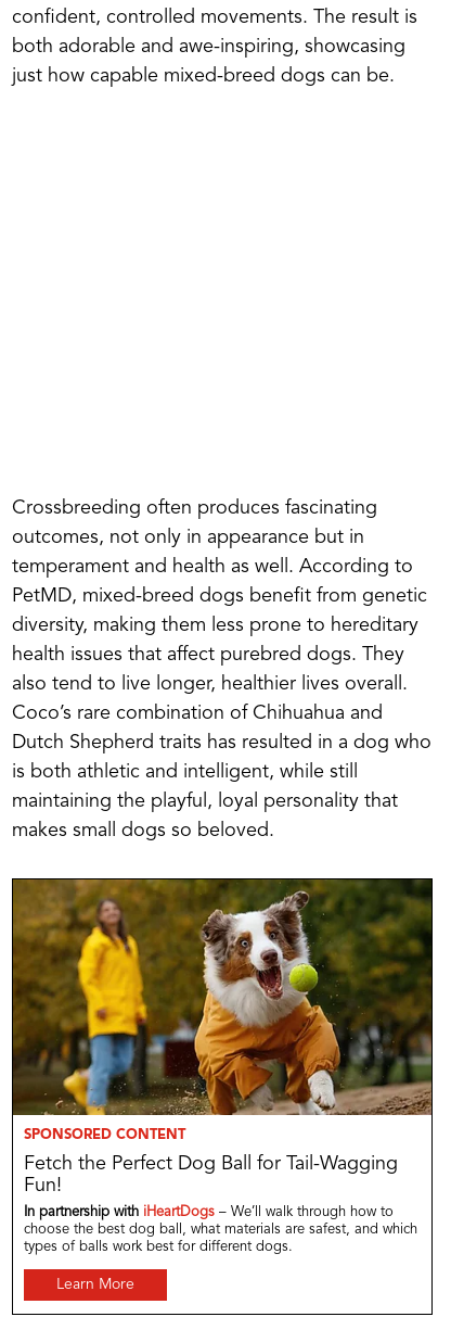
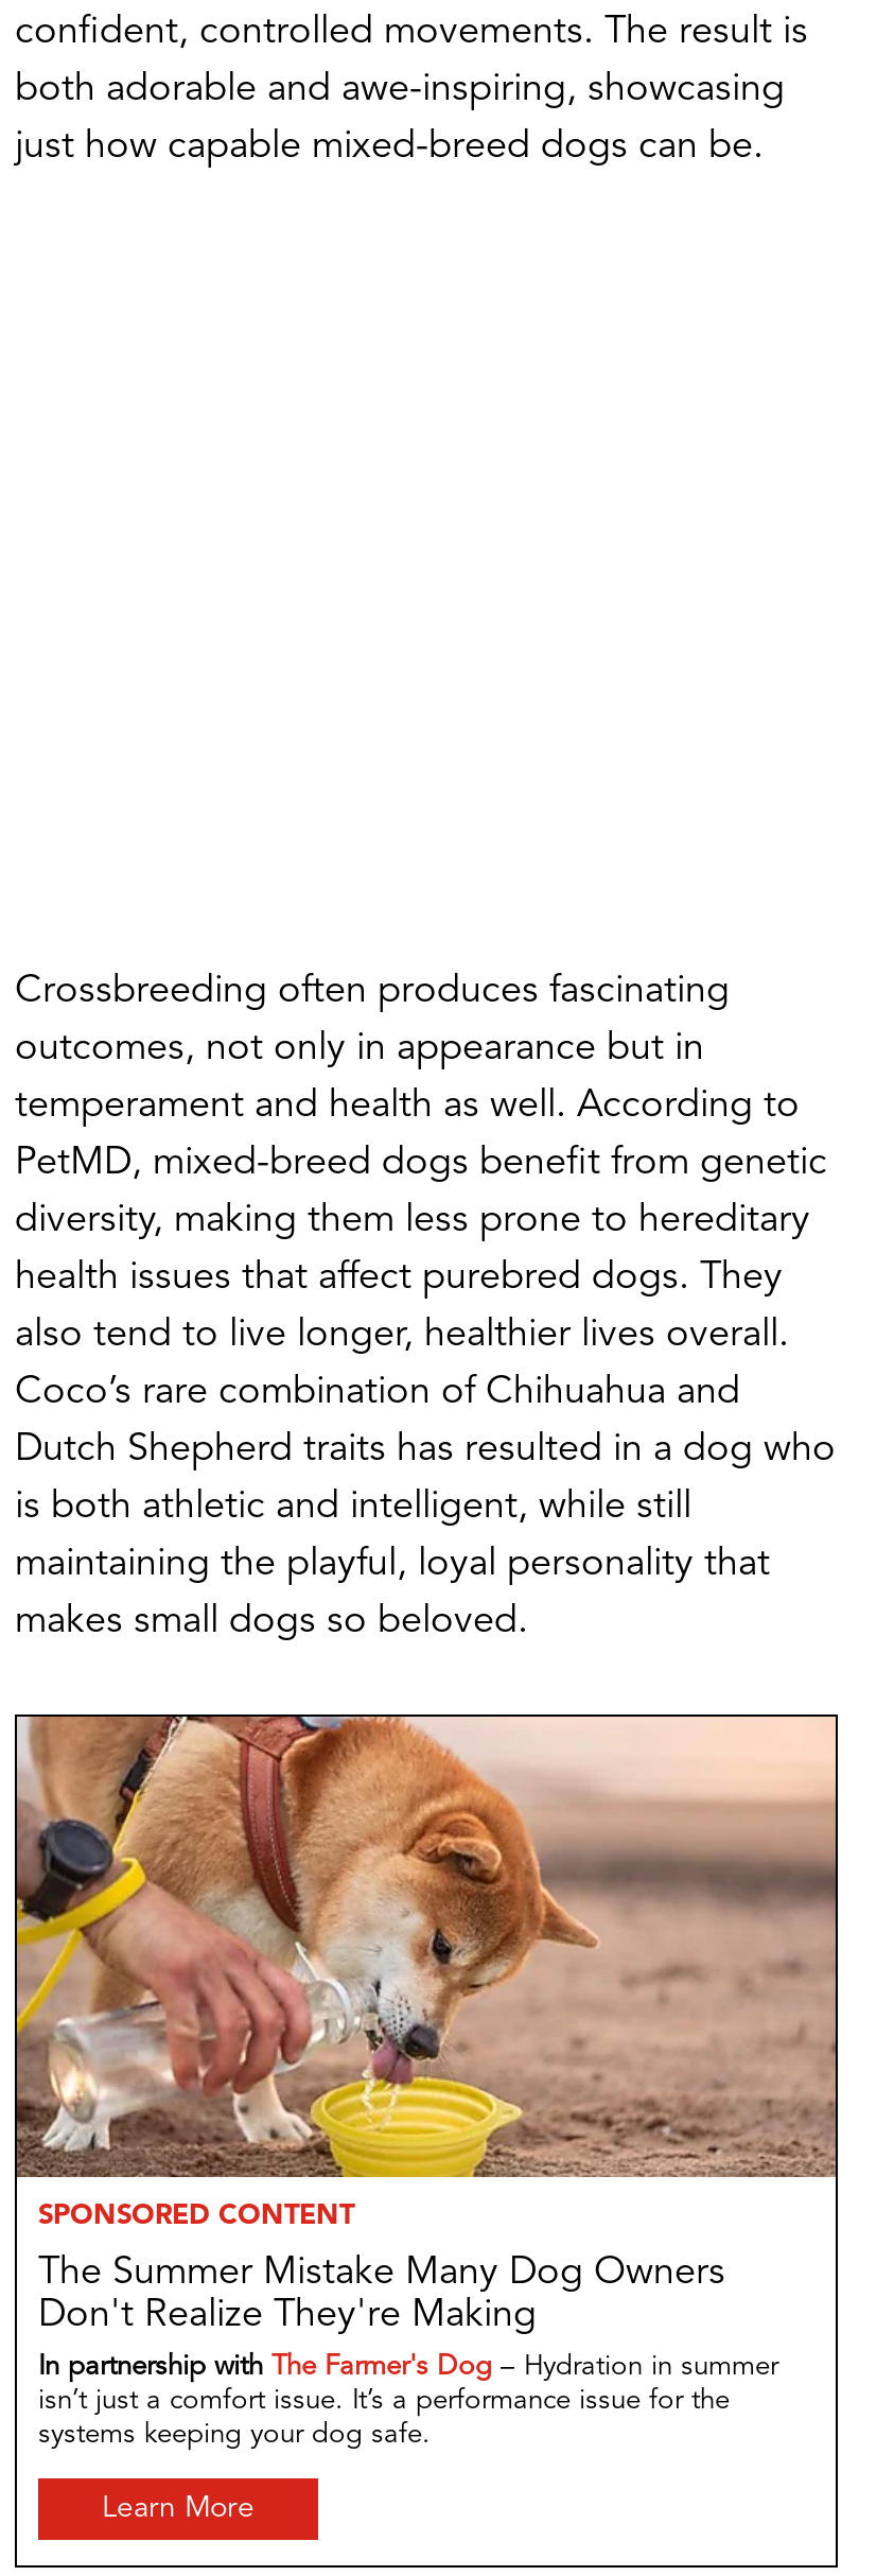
- [image]
- Fetch the Perfect Dog Ball for Tail-Wagging
- Fun!
+ [image]
+ The Summer Mistake Many Dog Owners
+ Don't Realize They're Making

- In partnership with iHeartDogs – We’ll walk through how to
- choose the best dog ball, what materials are safest, and which
- types of balls work best for different dogs.
+ In partnership with The Farmer's Dog – Hydration in summer
+ isn’t just a comfort issue. It’s a performance issue for the
+ systems keeping your dog safe.
